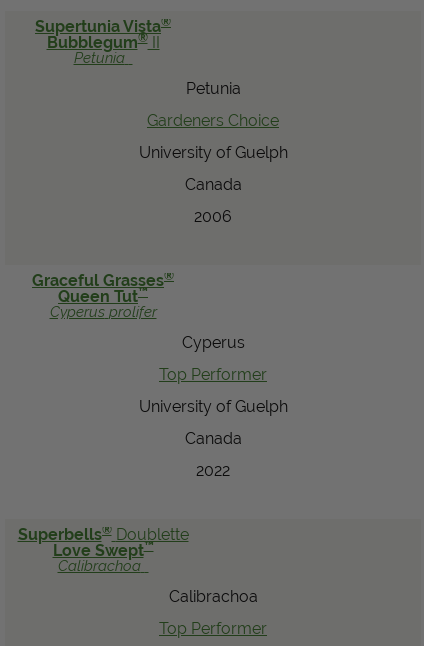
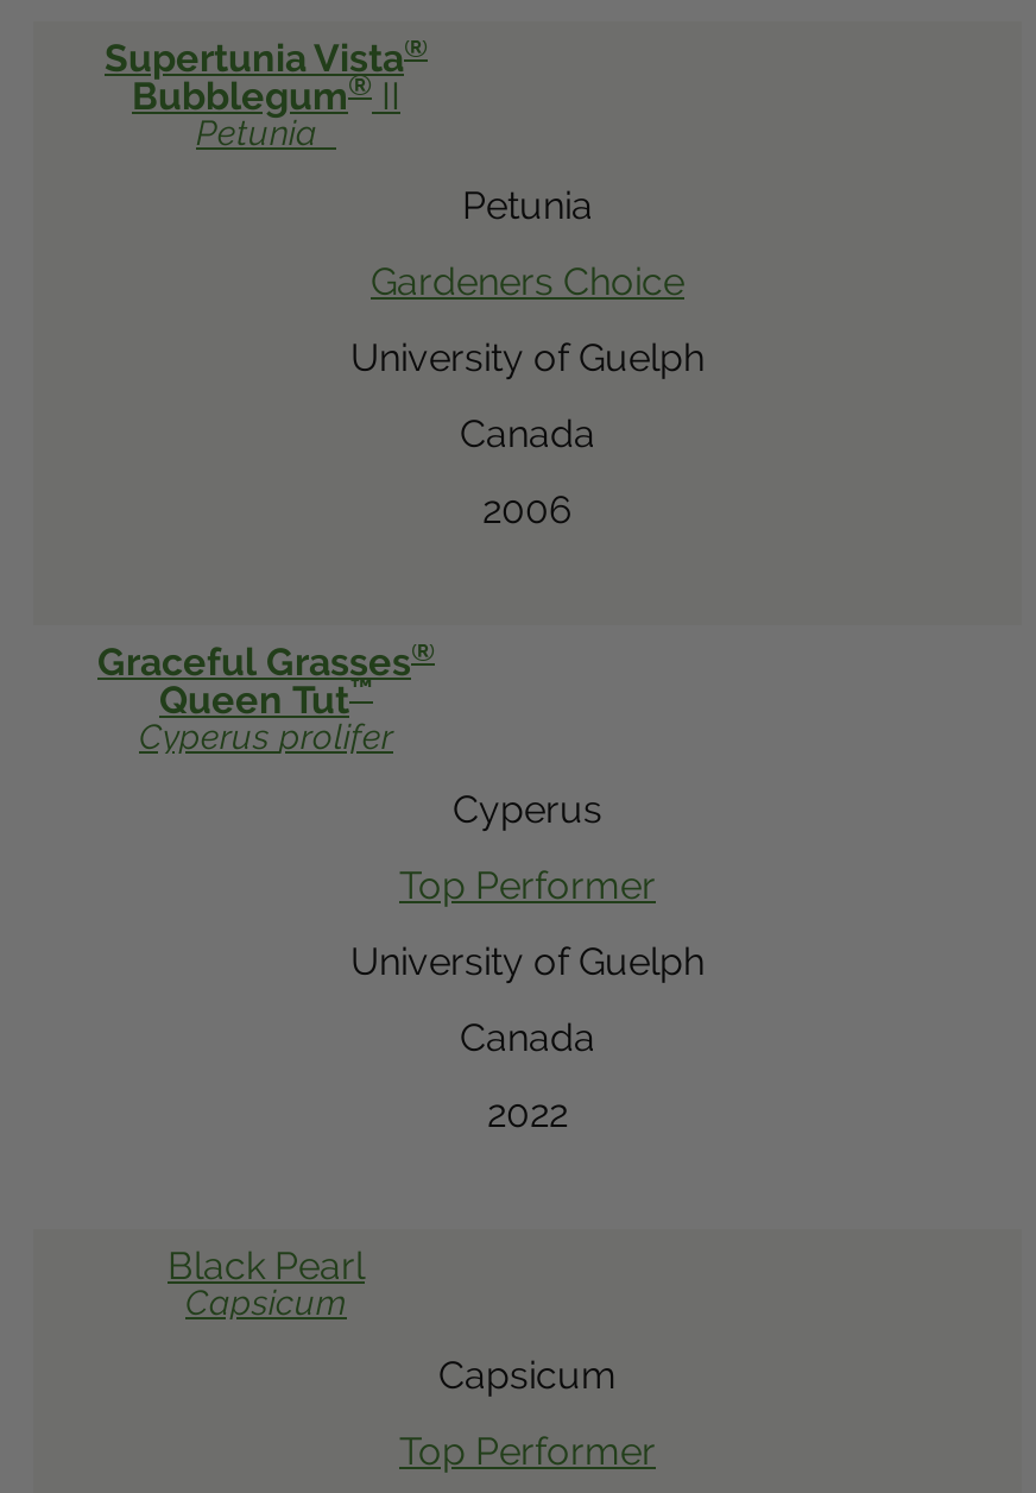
- Superbells® Doublette
- Love Swept™
- Calibrachoa
+ Black Pearl
+ Capsicum

- Calibrachoa
+ Capsicum
